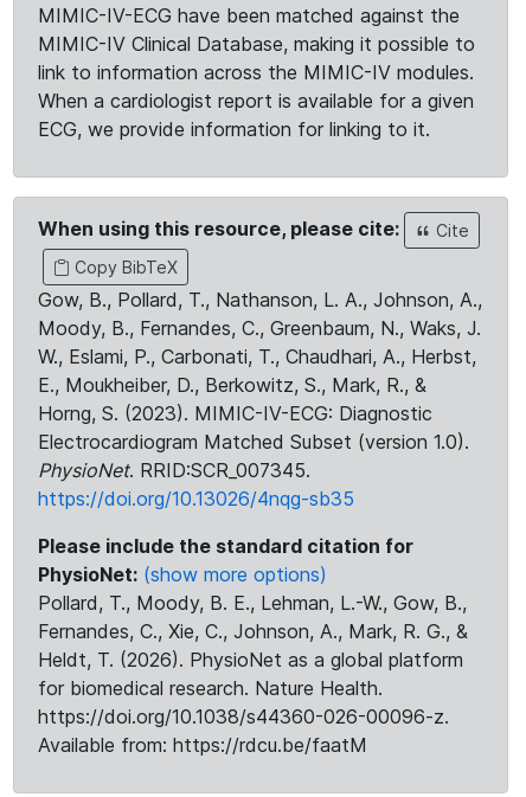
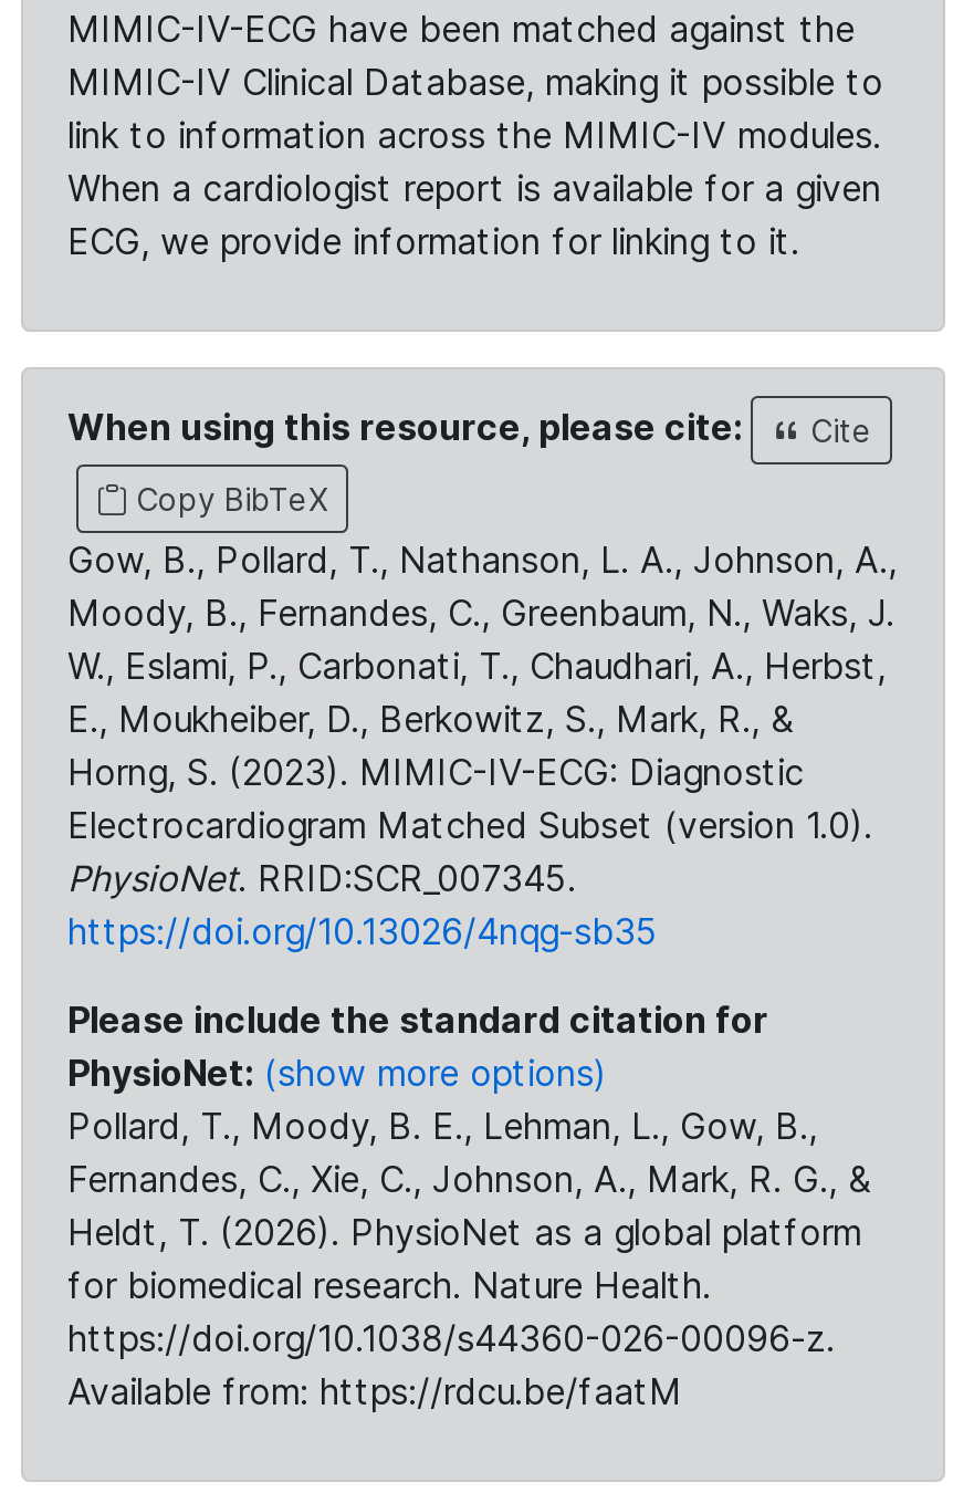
- Pollard, T., Moody, B. E., Lehman, L.-W., Gow, B.,
+ Pollard, T., Moody, B. E., Lehman, L., Gow, B.,
